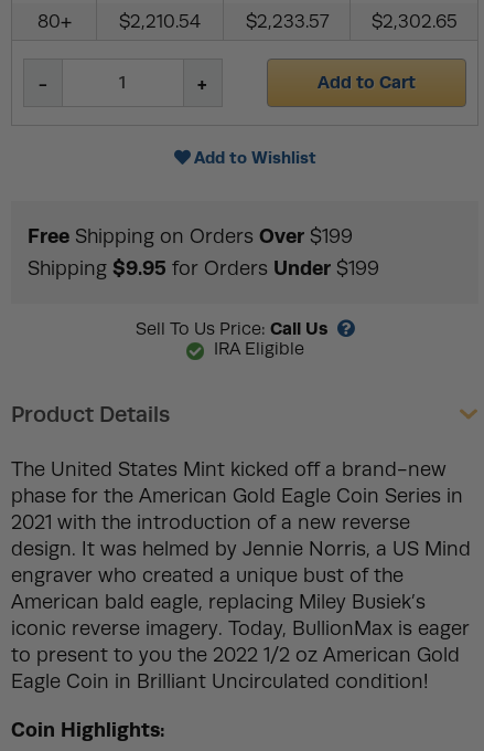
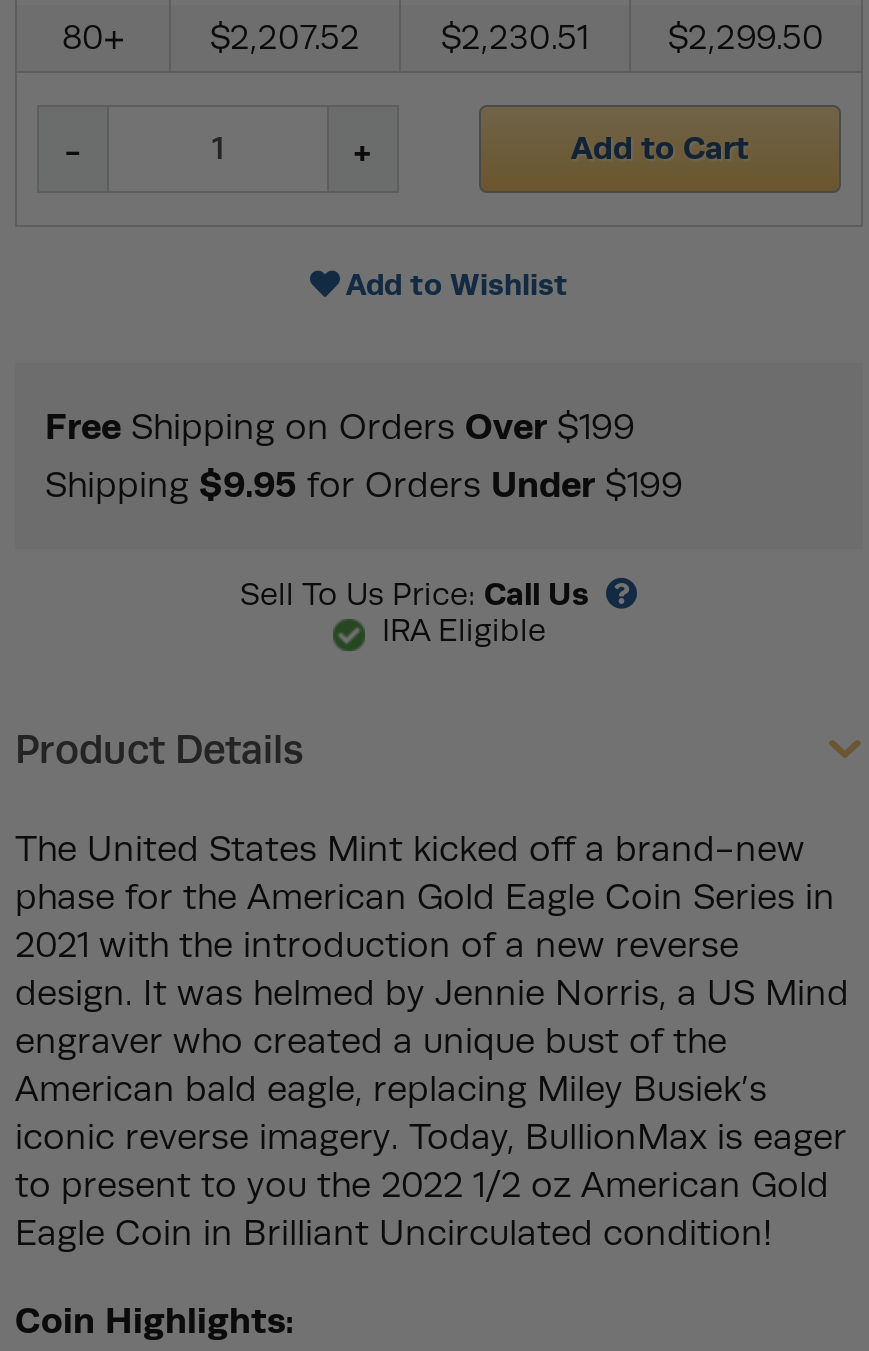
- $2,210.54
+ $2,207.52

- $2,233.57
+ $2,230.51

- $2,302.65
+ $2,299.50
